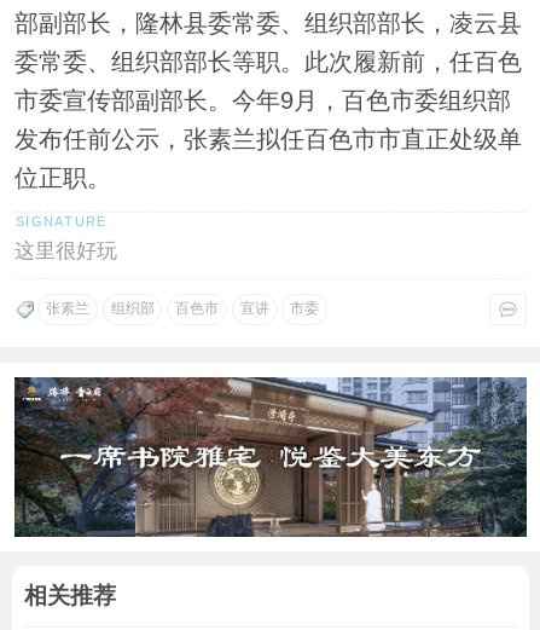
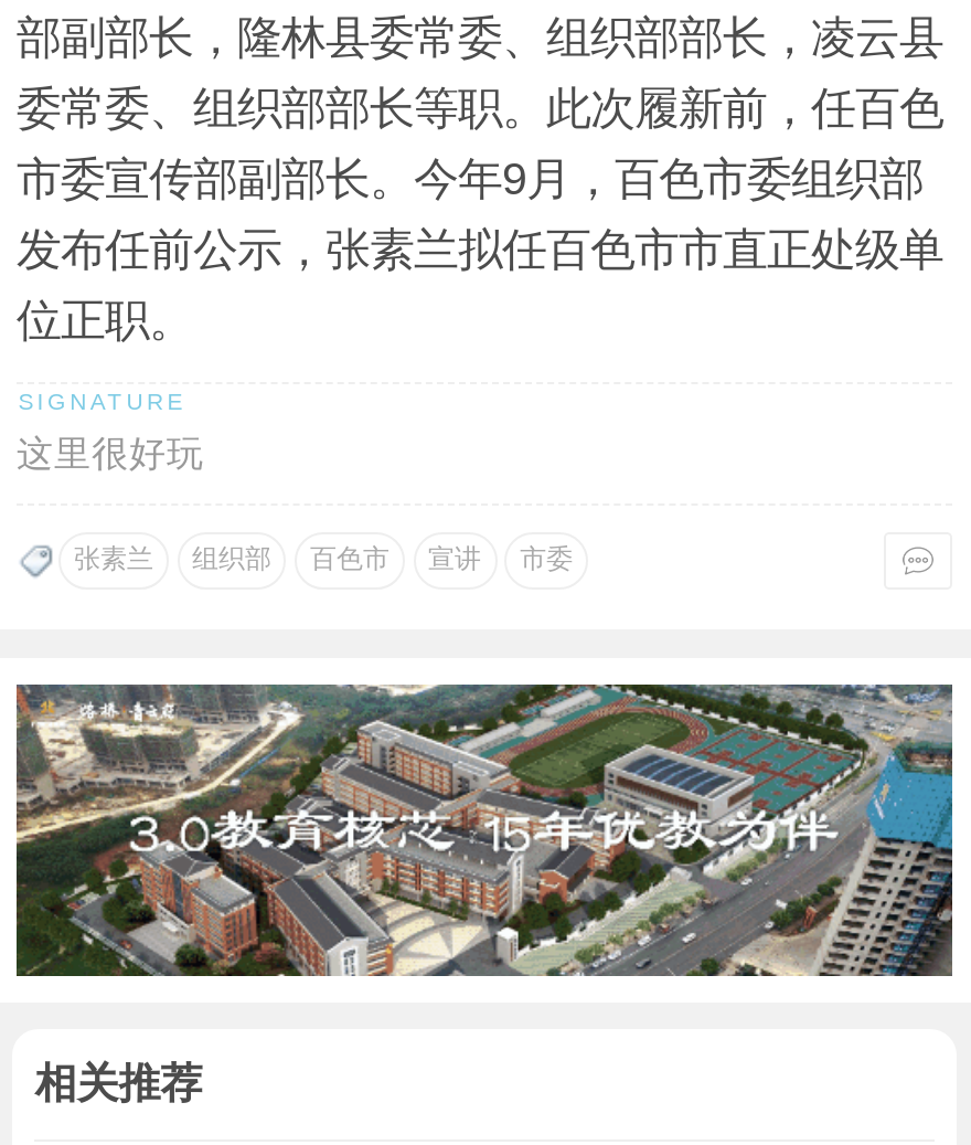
- [image]
+ [image]
